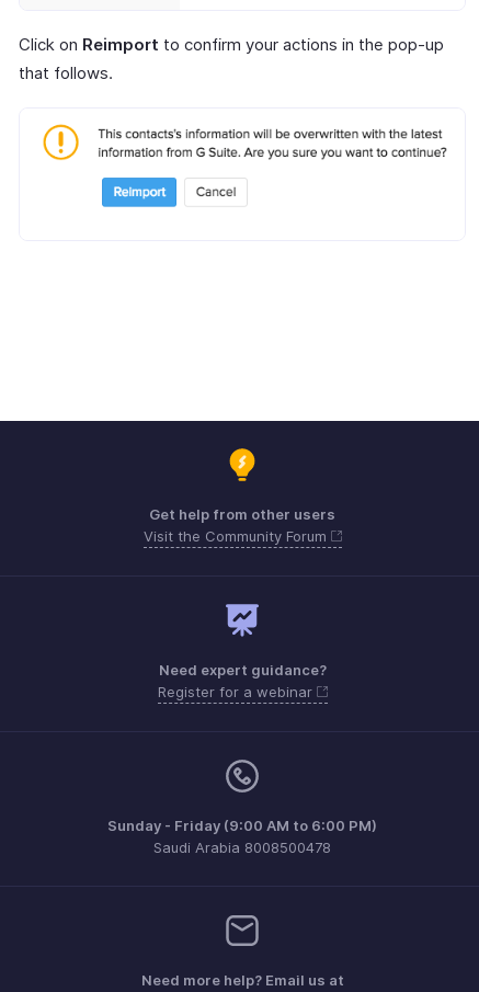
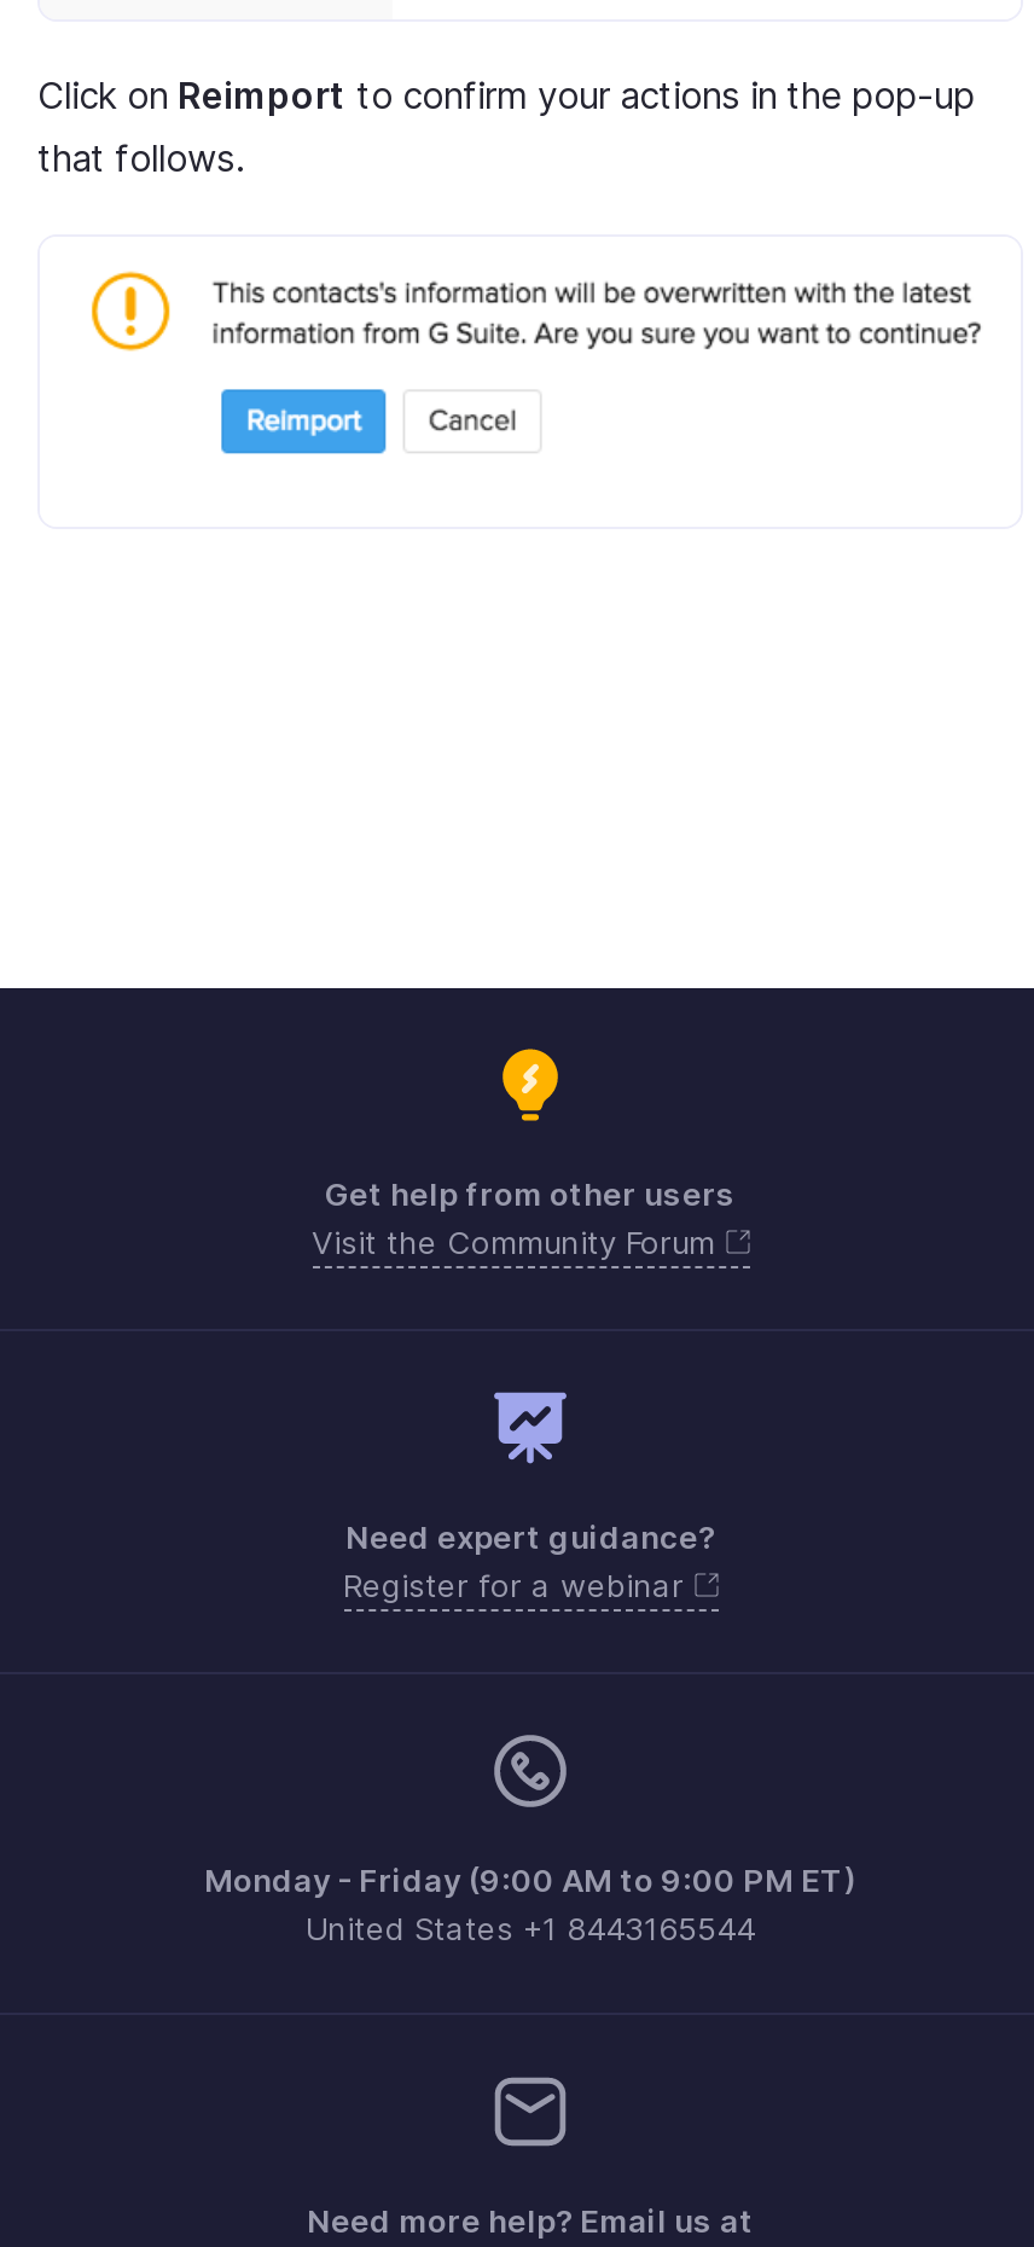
- Sunday - Friday (9:00 AM to 6:00 PM)
- Saudi Arabia 8008500478
+ Monday - Friday (9:00 AM to 9:00 PM ET)
+ United States +1 8443165544
